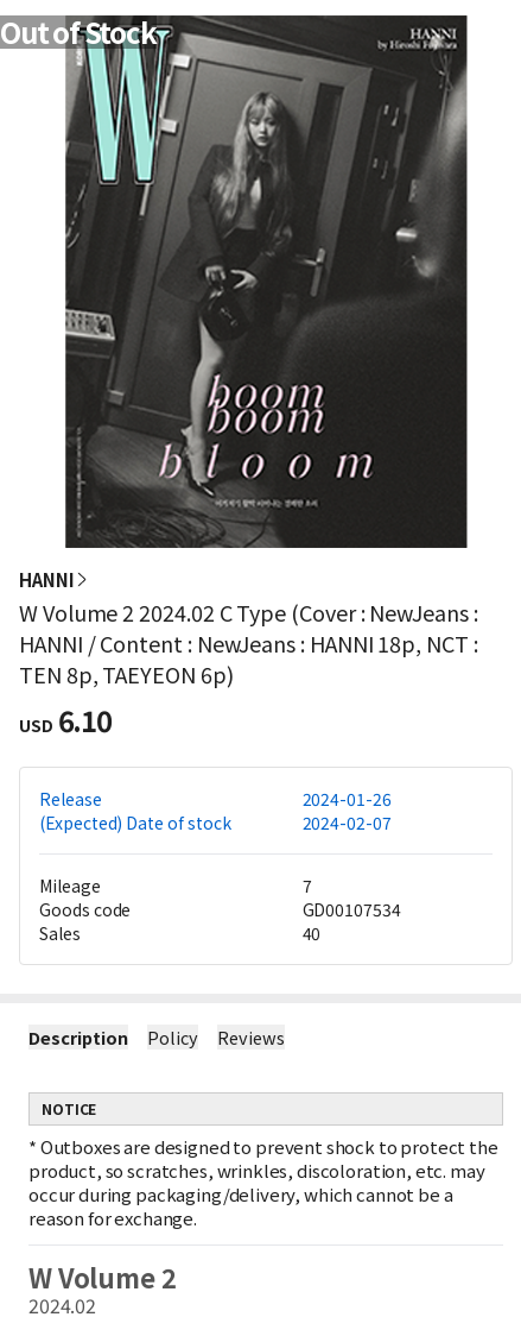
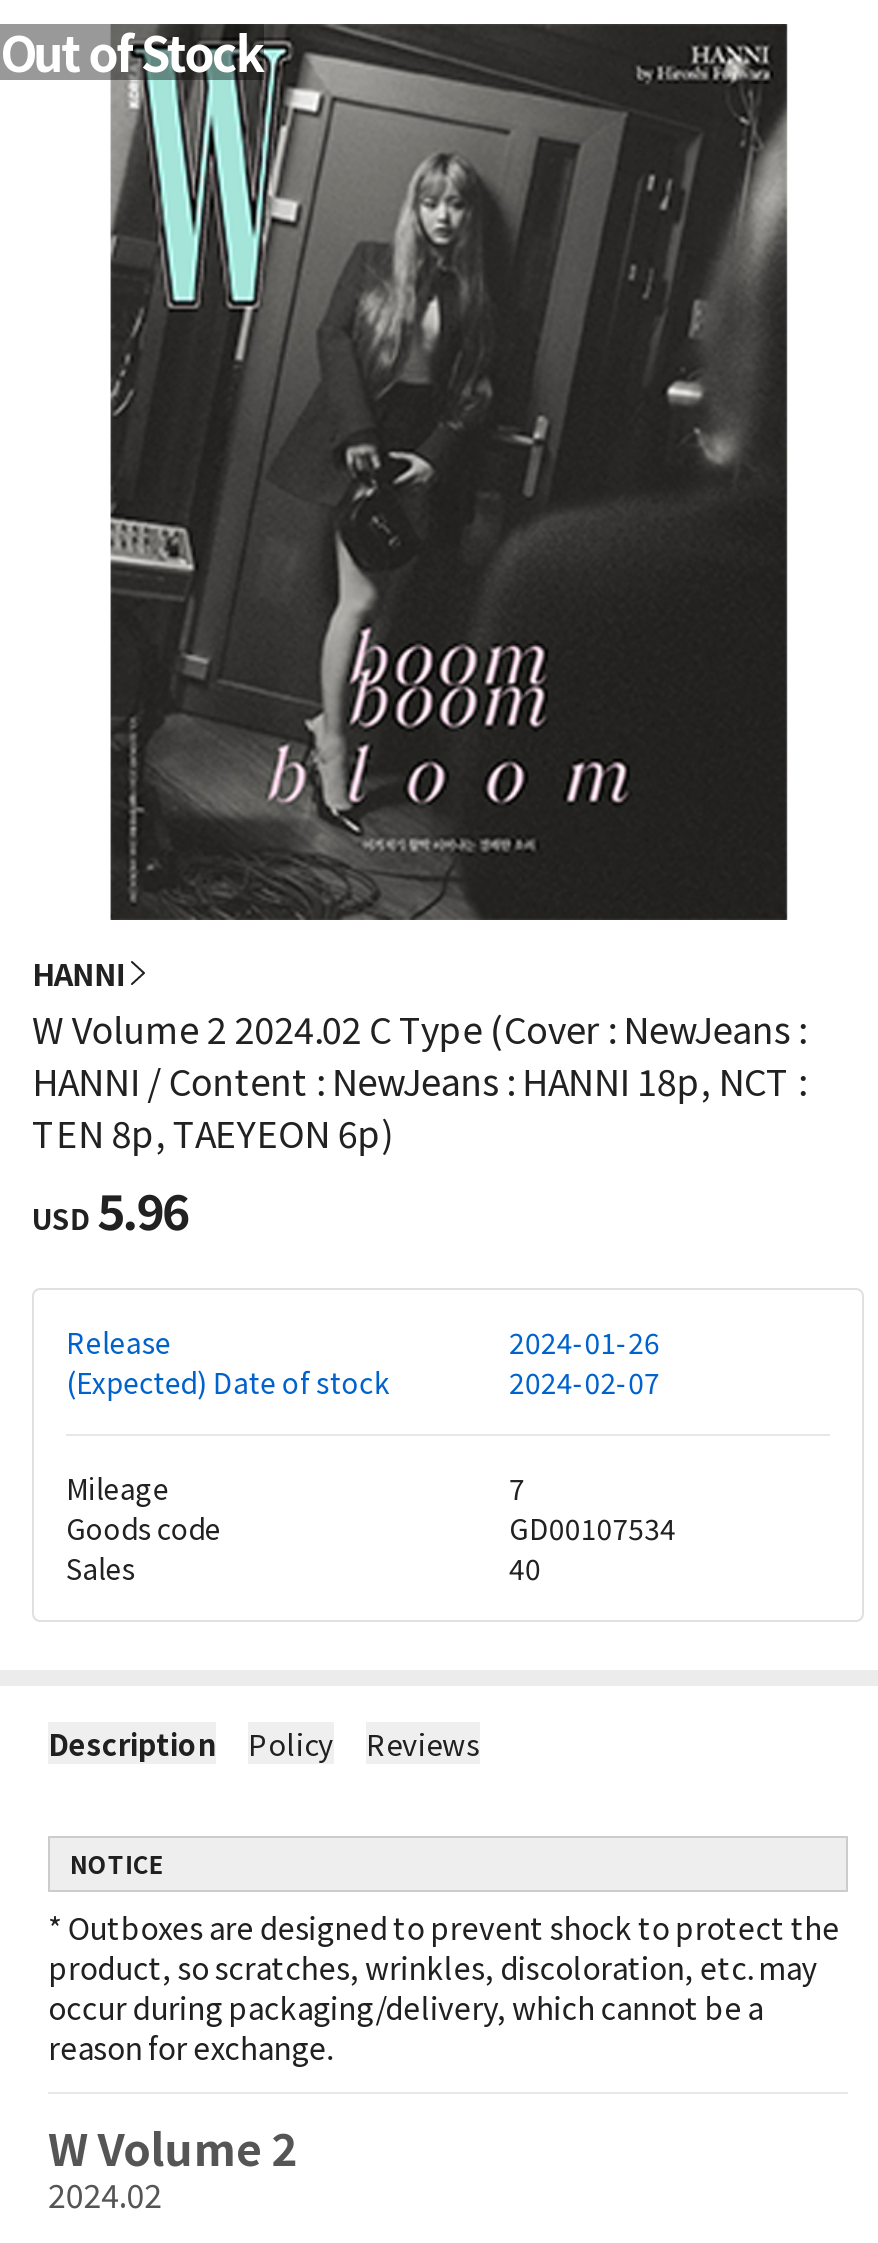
- USD 6.10
+ USD 5.96
